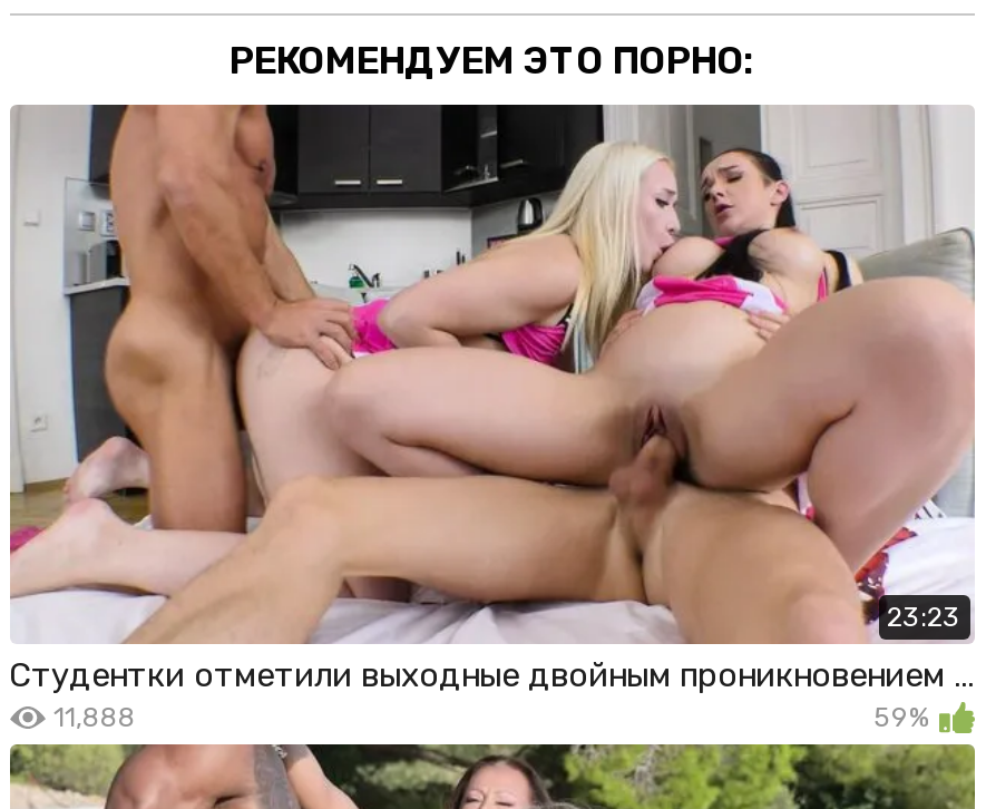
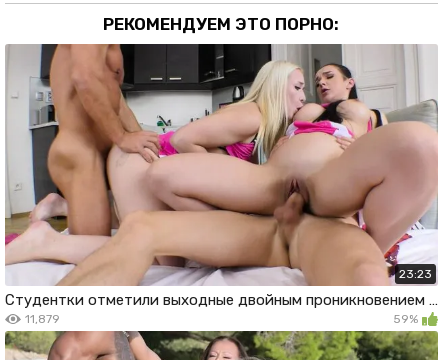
- 11,888
+ 11,879
